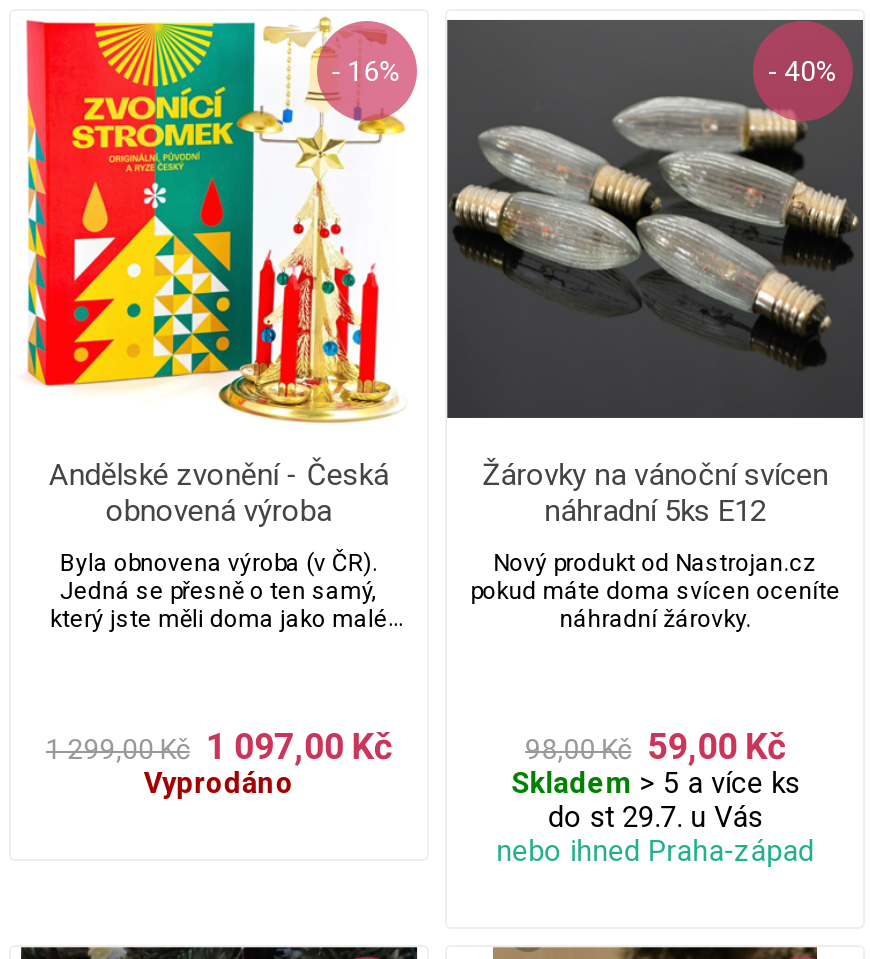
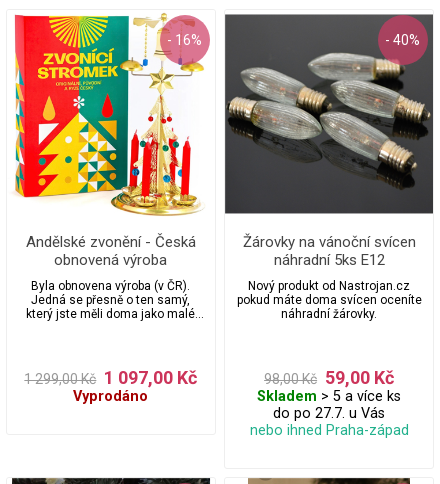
- do st 29.7. u Vás
+ do po 27.7. u Vás
